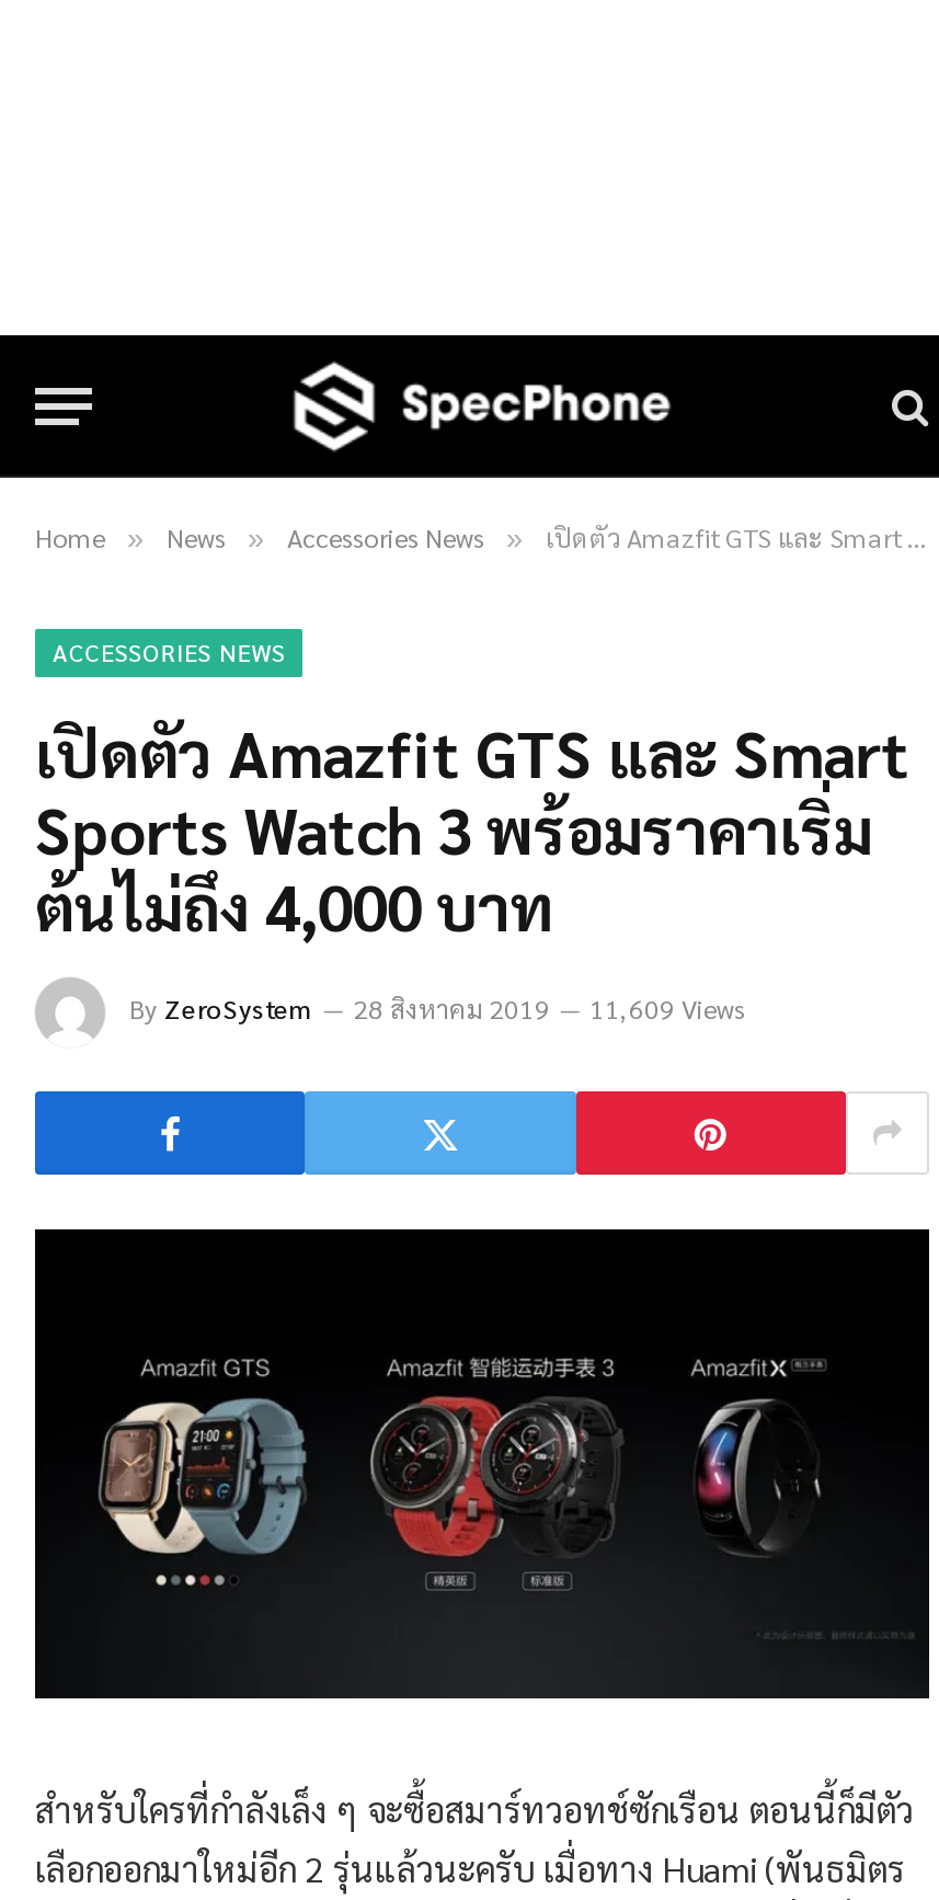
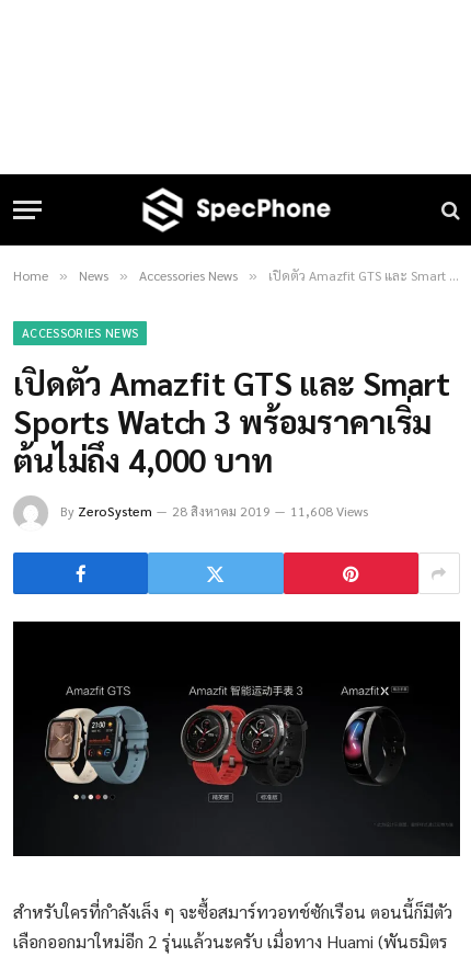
- By ZeroSystem 28 สิงหาคม 2019 11,609 Views
+ By ZeroSystem 28 สิงหาคม 2019 11,608 Views
